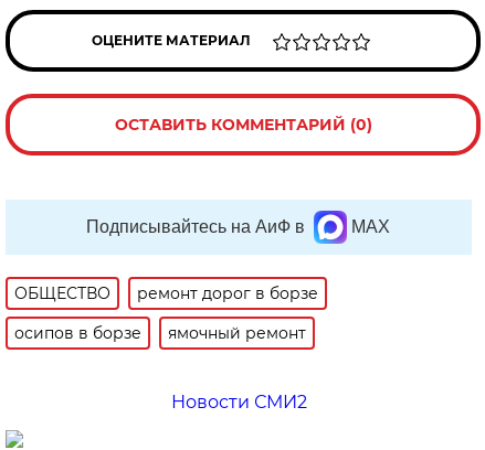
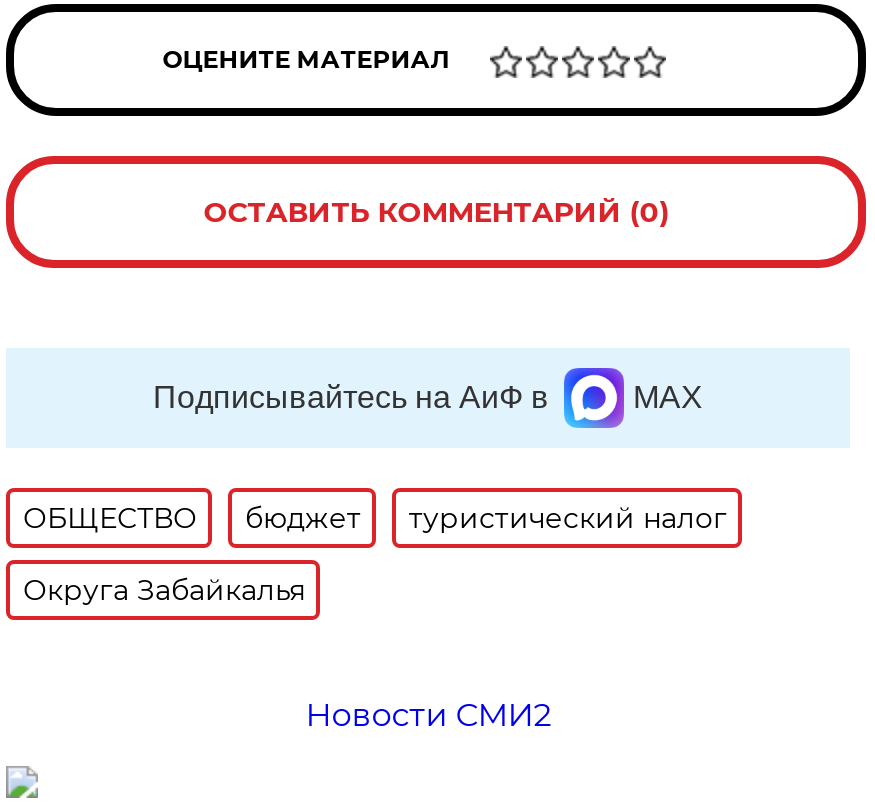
- ремонт дорог в борзе
+ бюджет
+ туристический налог

- осипов в борзе
- ямочный ремонт
+ Округа Забайкалья
